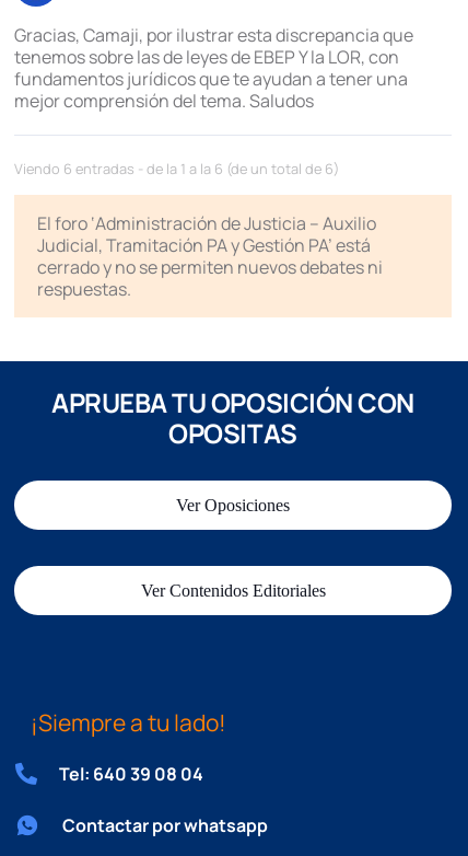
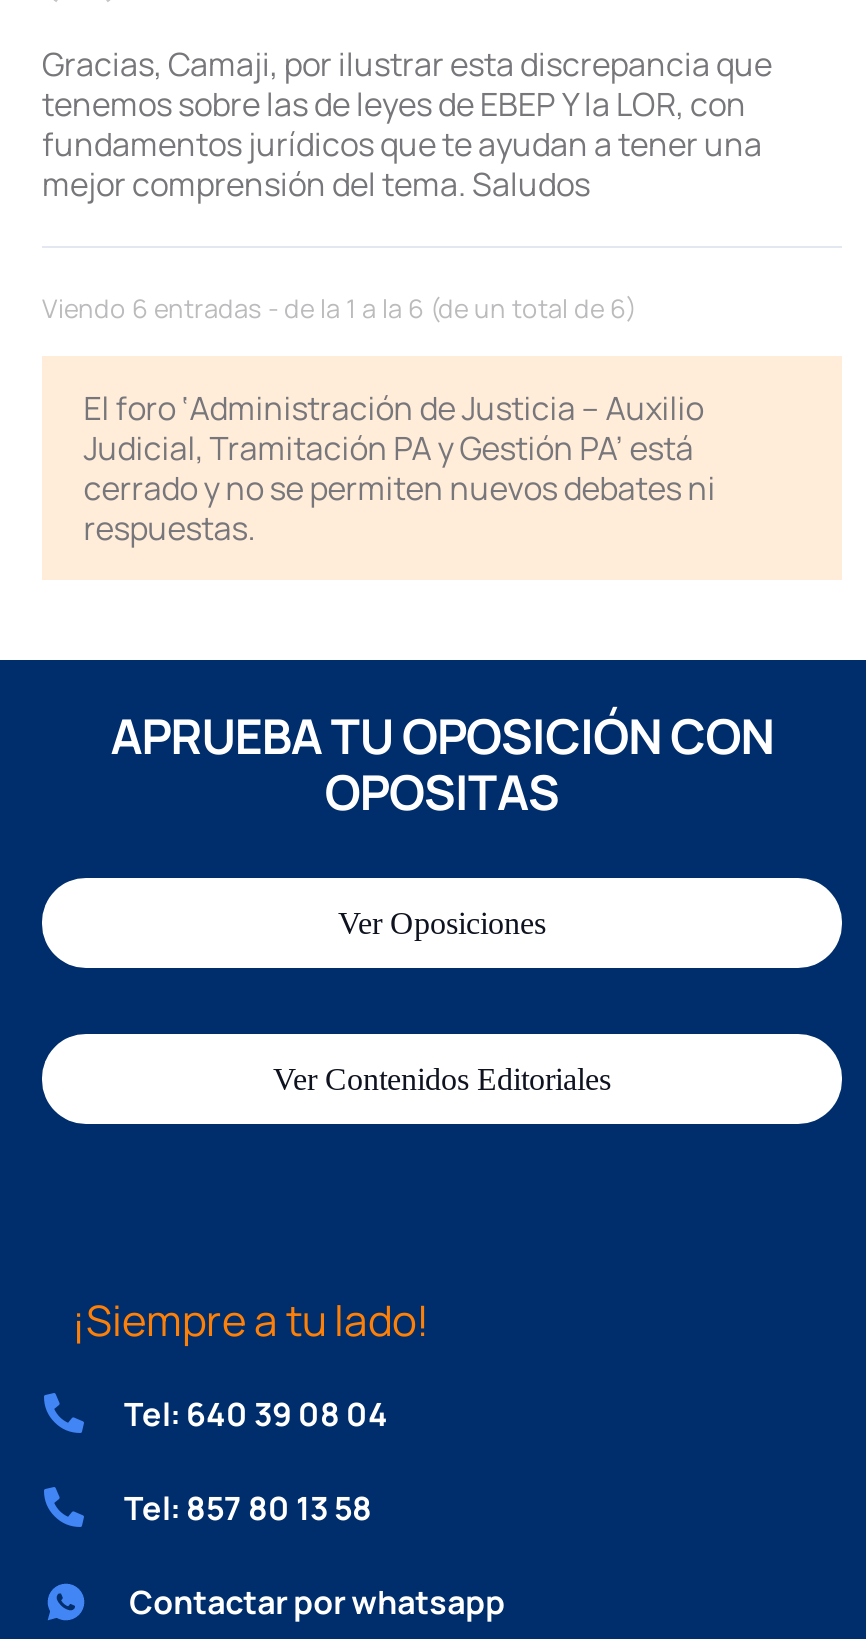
+ Tel: 857 80 13 58
